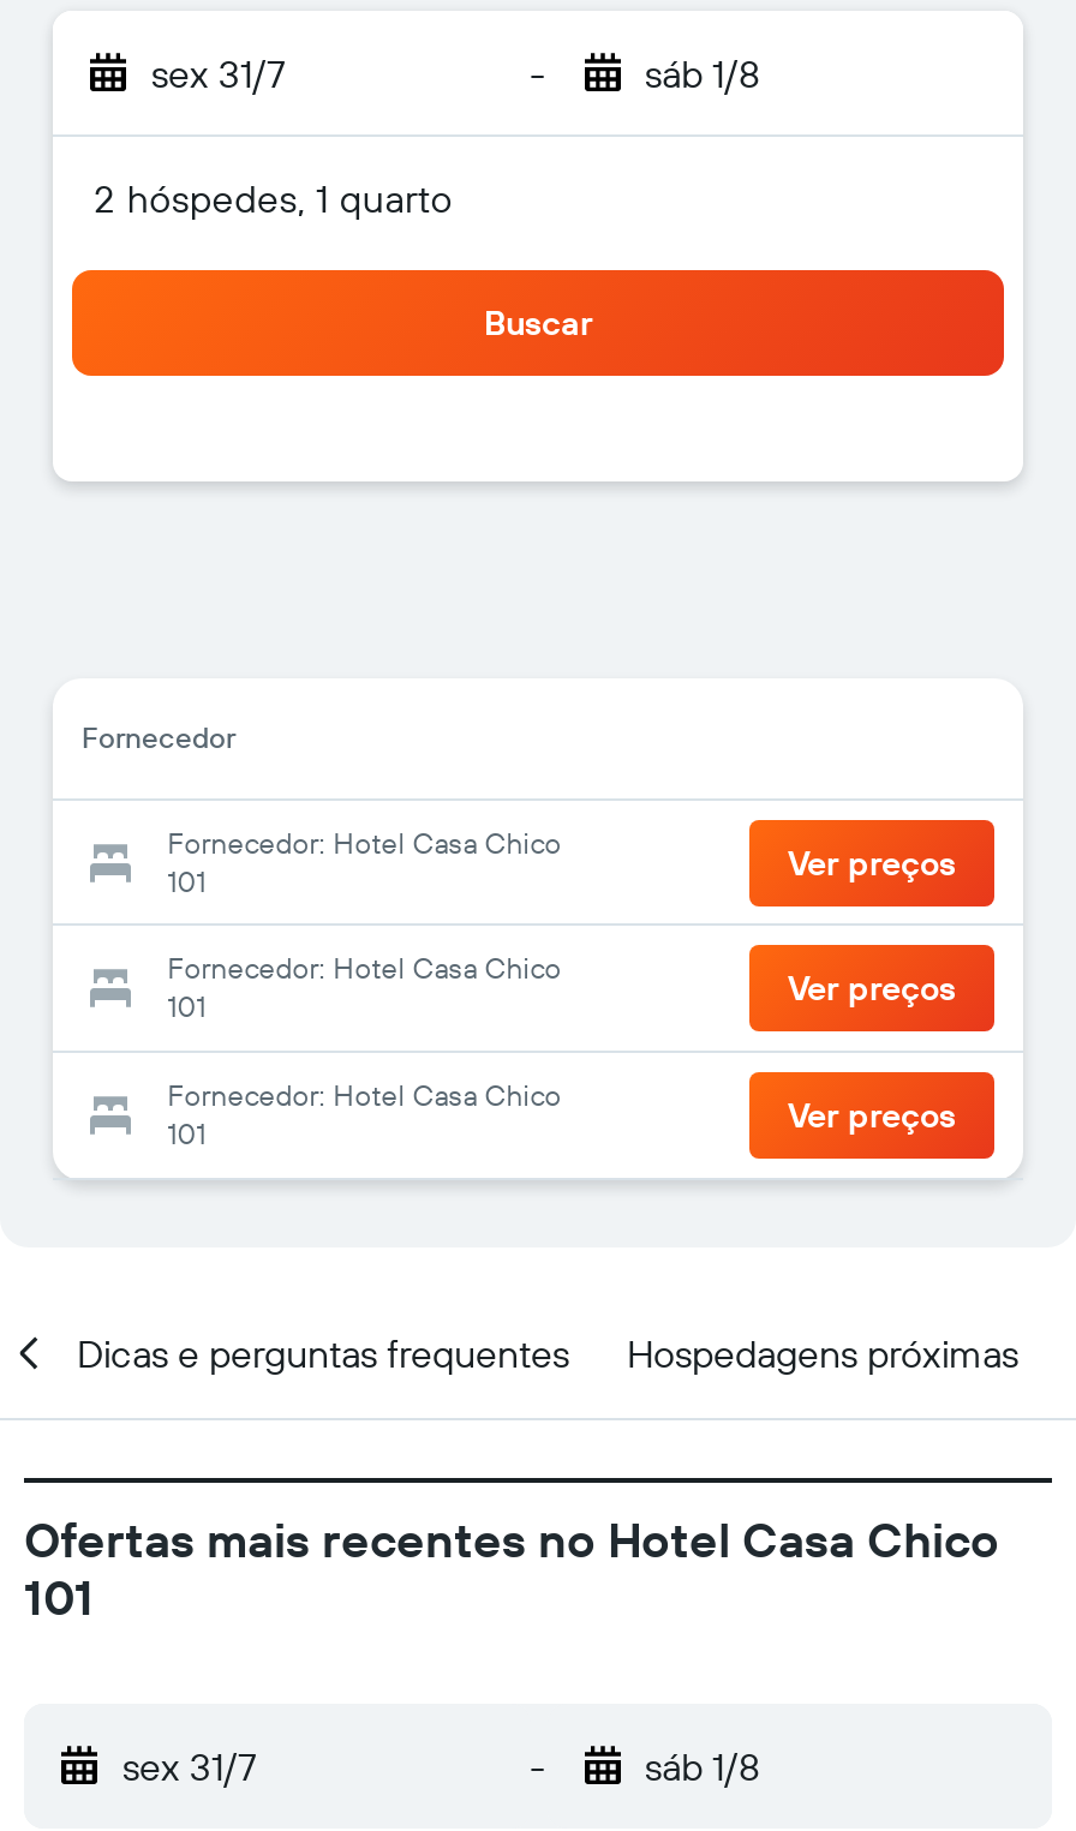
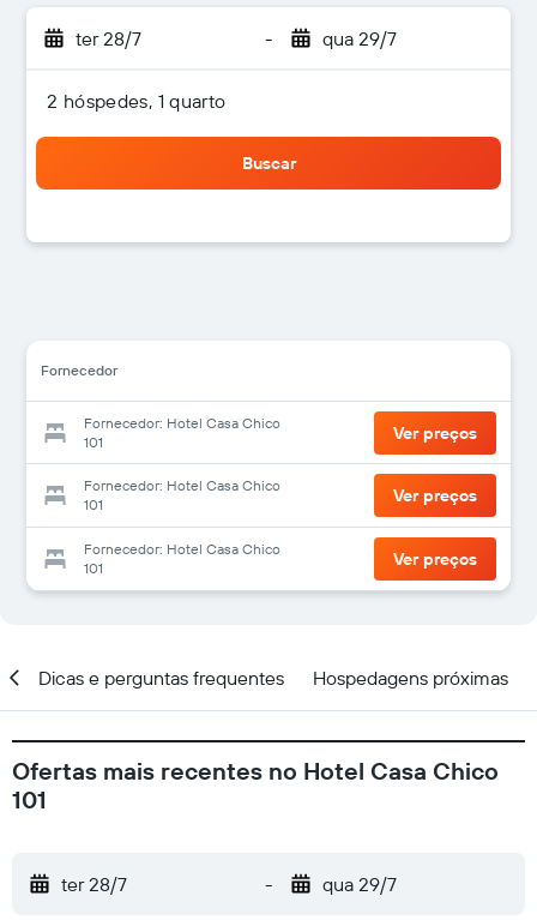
- sex 31/7
+ ter 28/7

- sáb 1/8
+ qua 29/7

- sex 31/7
+ ter 28/7

- sáb 1/8
+ qua 29/7
